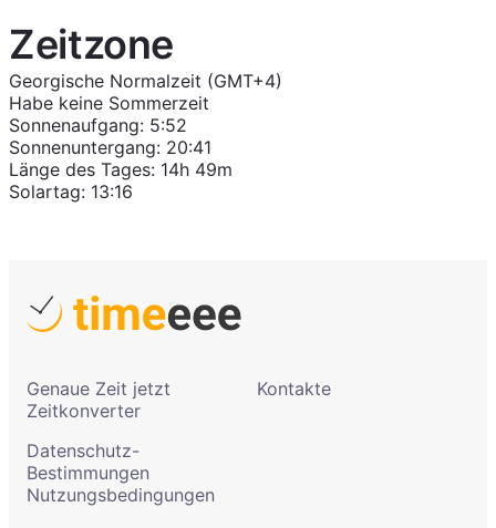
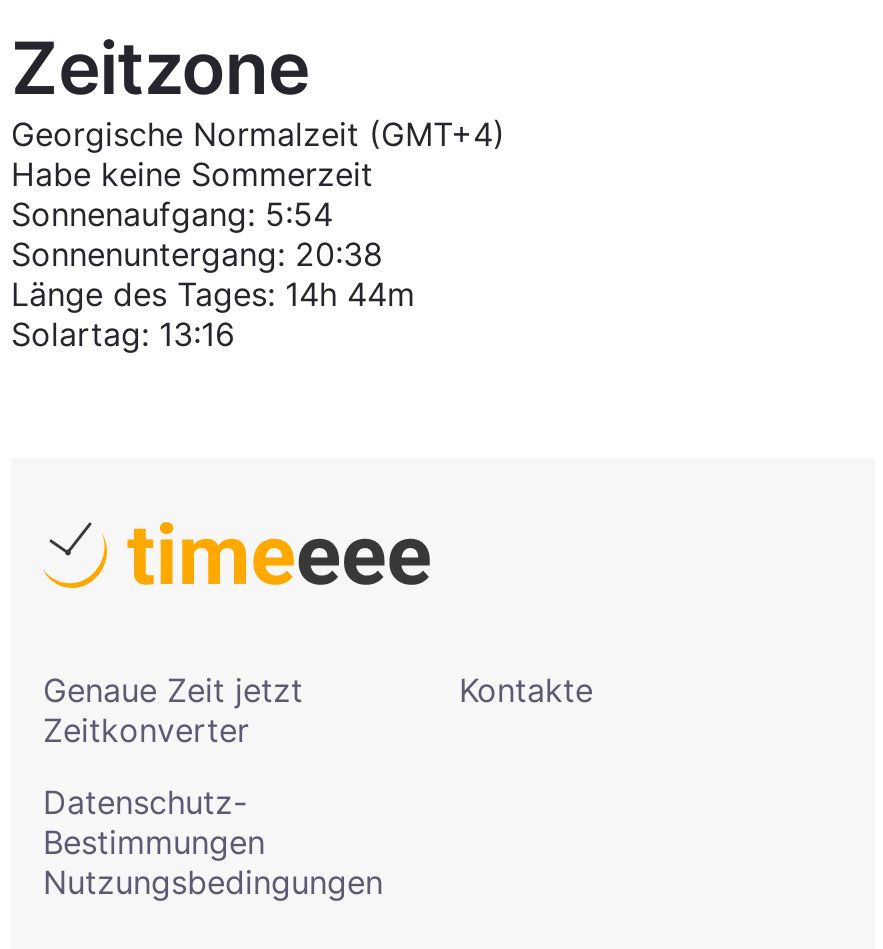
- Sonnenaufgang: 5:52
+ Sonnenaufgang: 5:54

- Sonnenuntergang: 20:41
+ Sonnenuntergang: 20:38

- Länge des Tages: 14h 49m
+ Länge des Tages: 14h 44m
